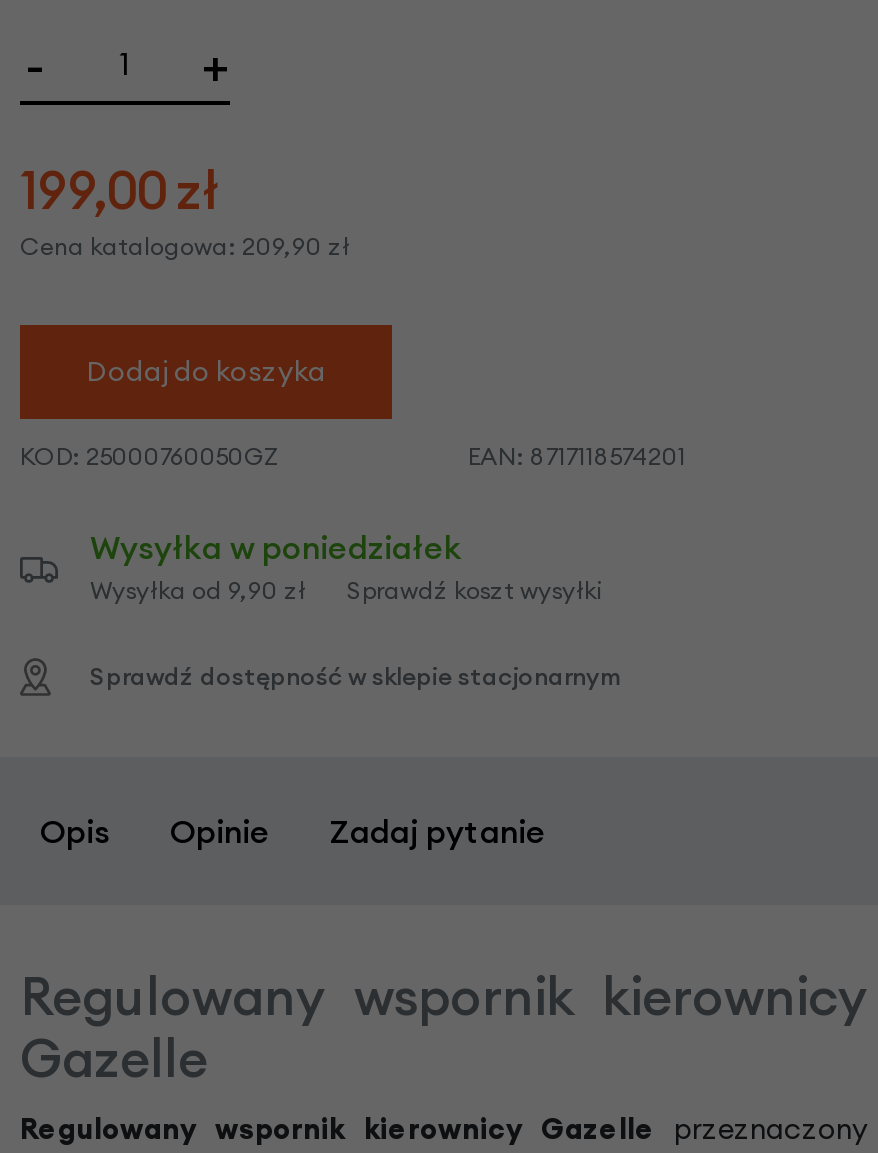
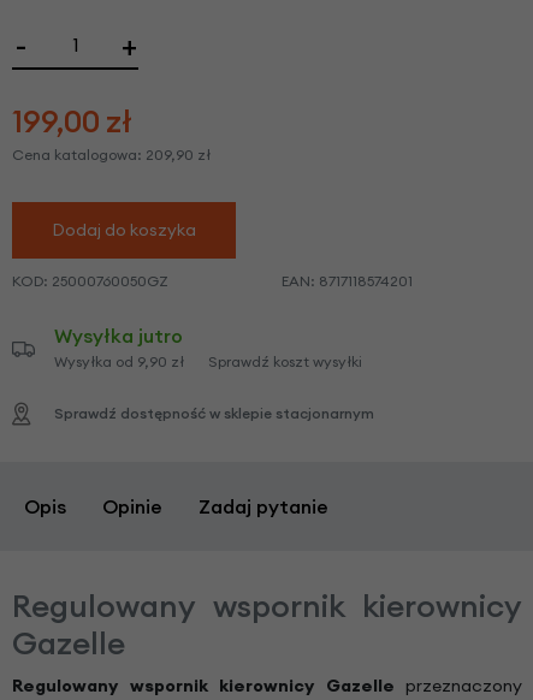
- Wysyłka w poniedziałek
+ Wysyłka jutro
